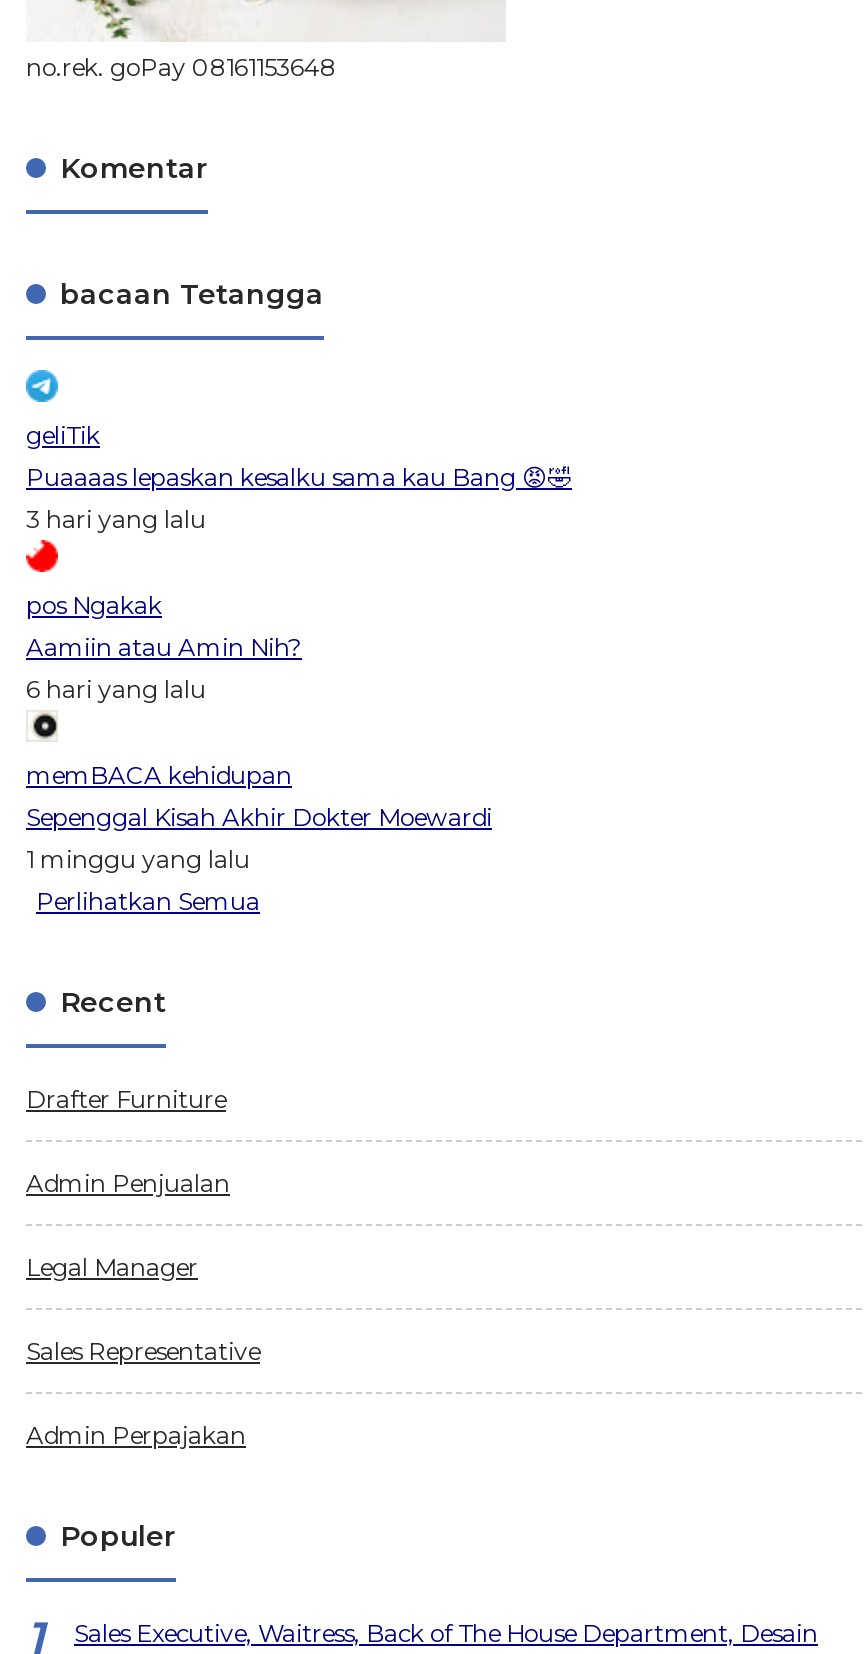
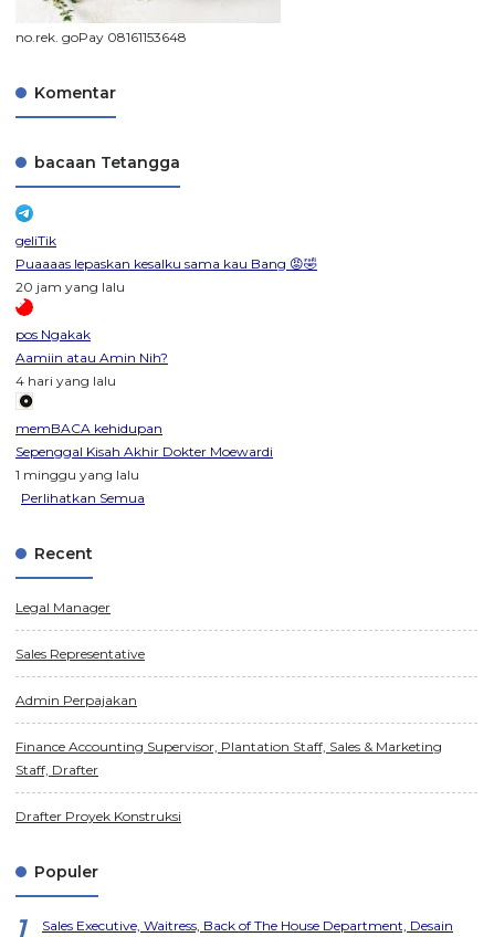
- 3 hari yang lalu
+ 20 jam yang lalu

- 6 hari yang lalu
+ 4 hari yang lalu

- Drafter Furniture
- Admin Penjualan

moved up: Legal Manager | Sales Representative | Admin Perpajakan

+ Finance Accounting Supervisor, Plantation Staff, Sales & Marketing
+ Staff, Drafter
+ Drafter Proyek Konstruksi
